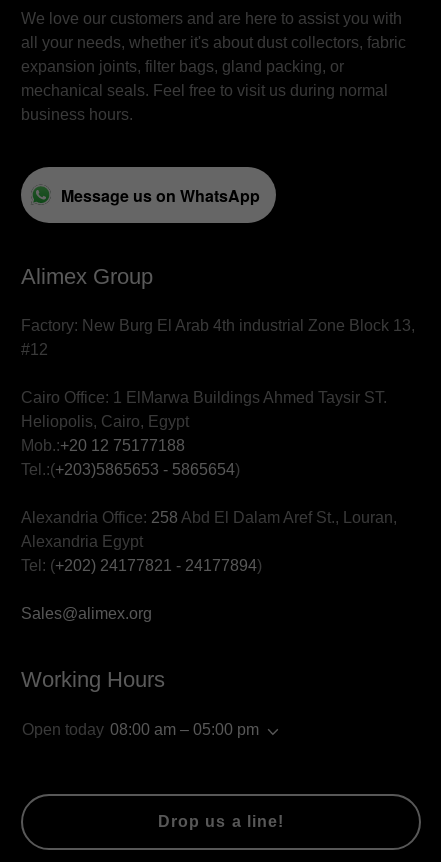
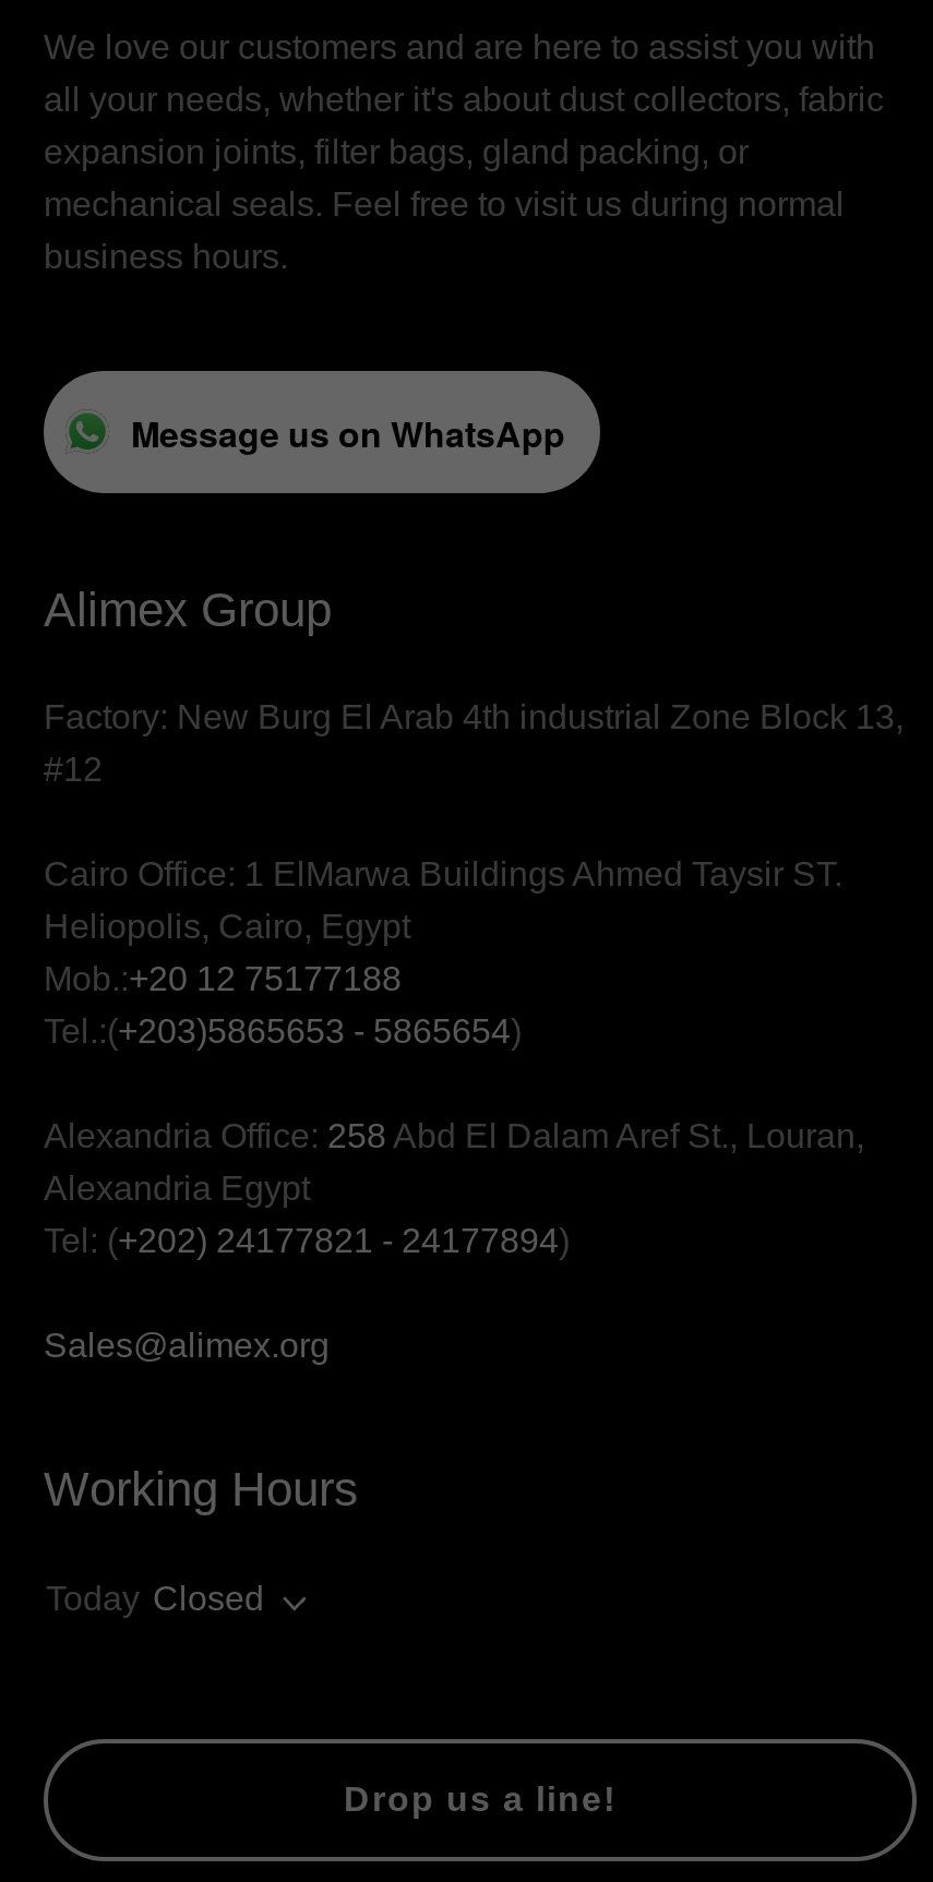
- Open today 08:00 am – 05:00 pm
+ Today Closed
